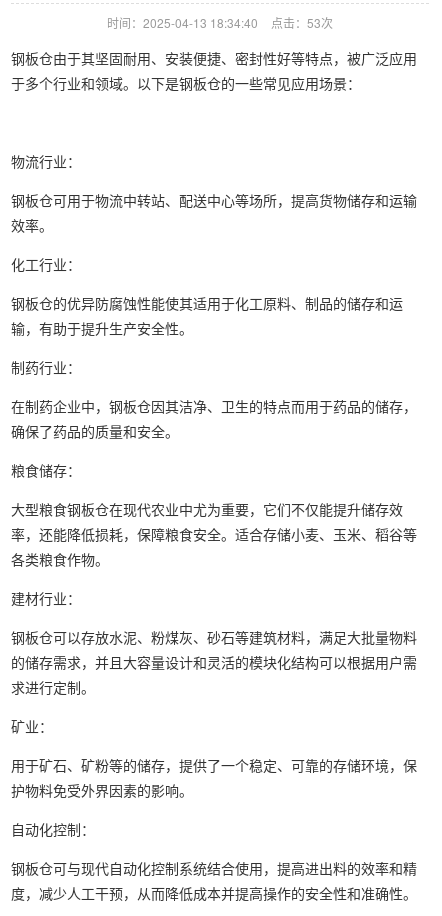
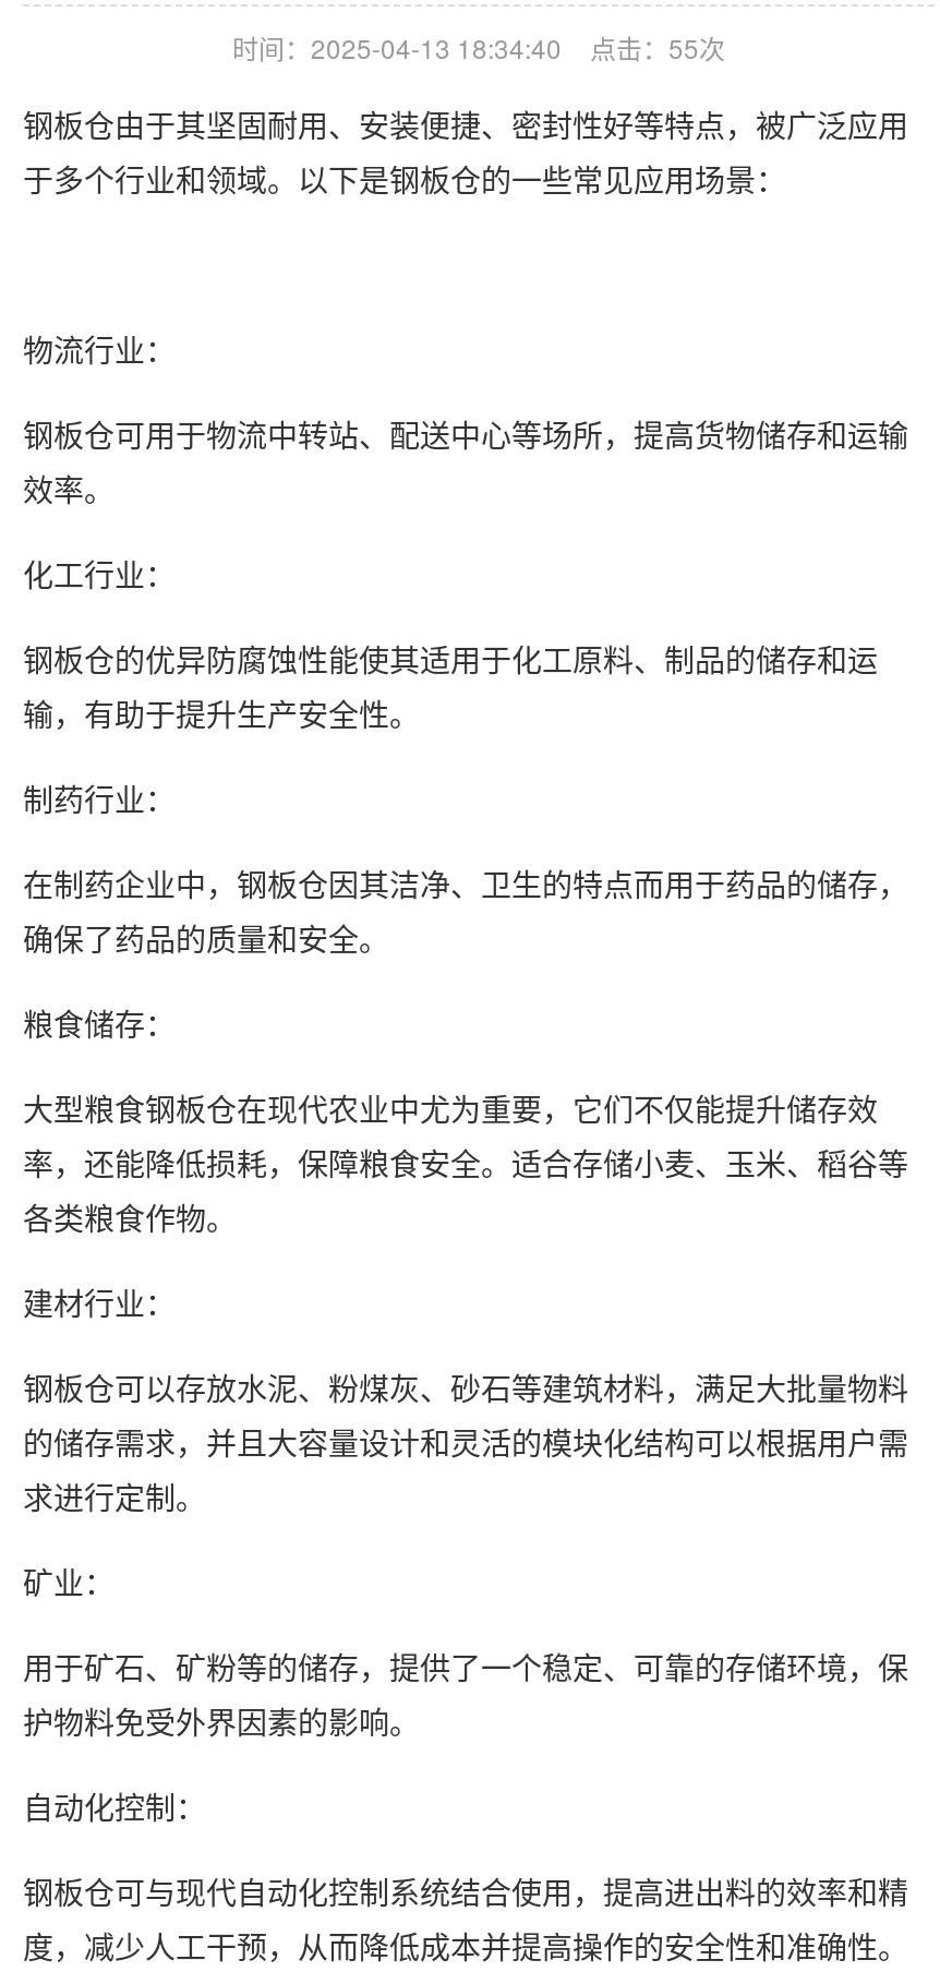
- 时间：2025-04-13 18:34:40 点击：53次
+ 时间：2025-04-13 18:34:40 点击：55次
